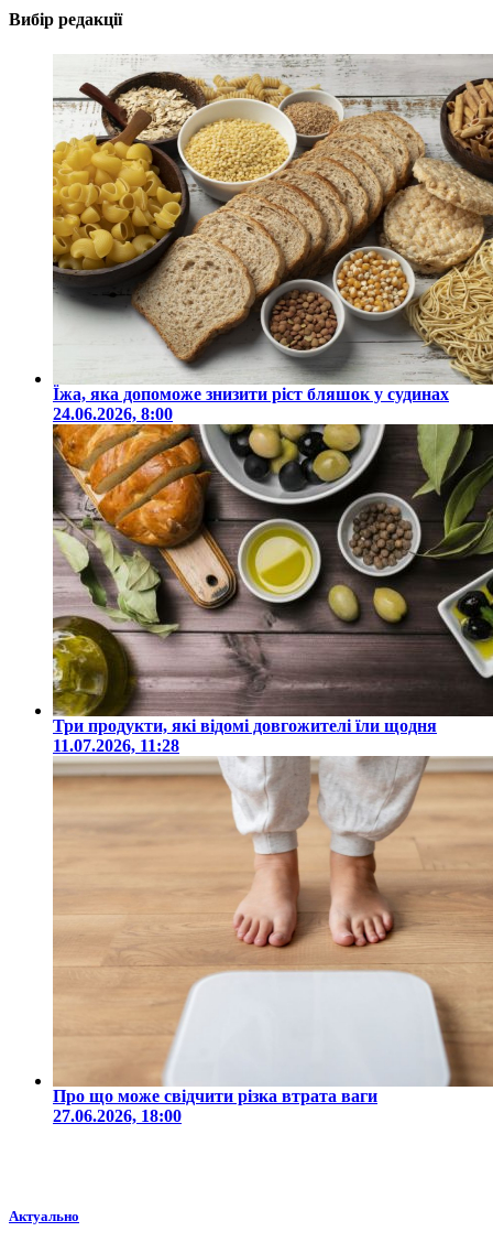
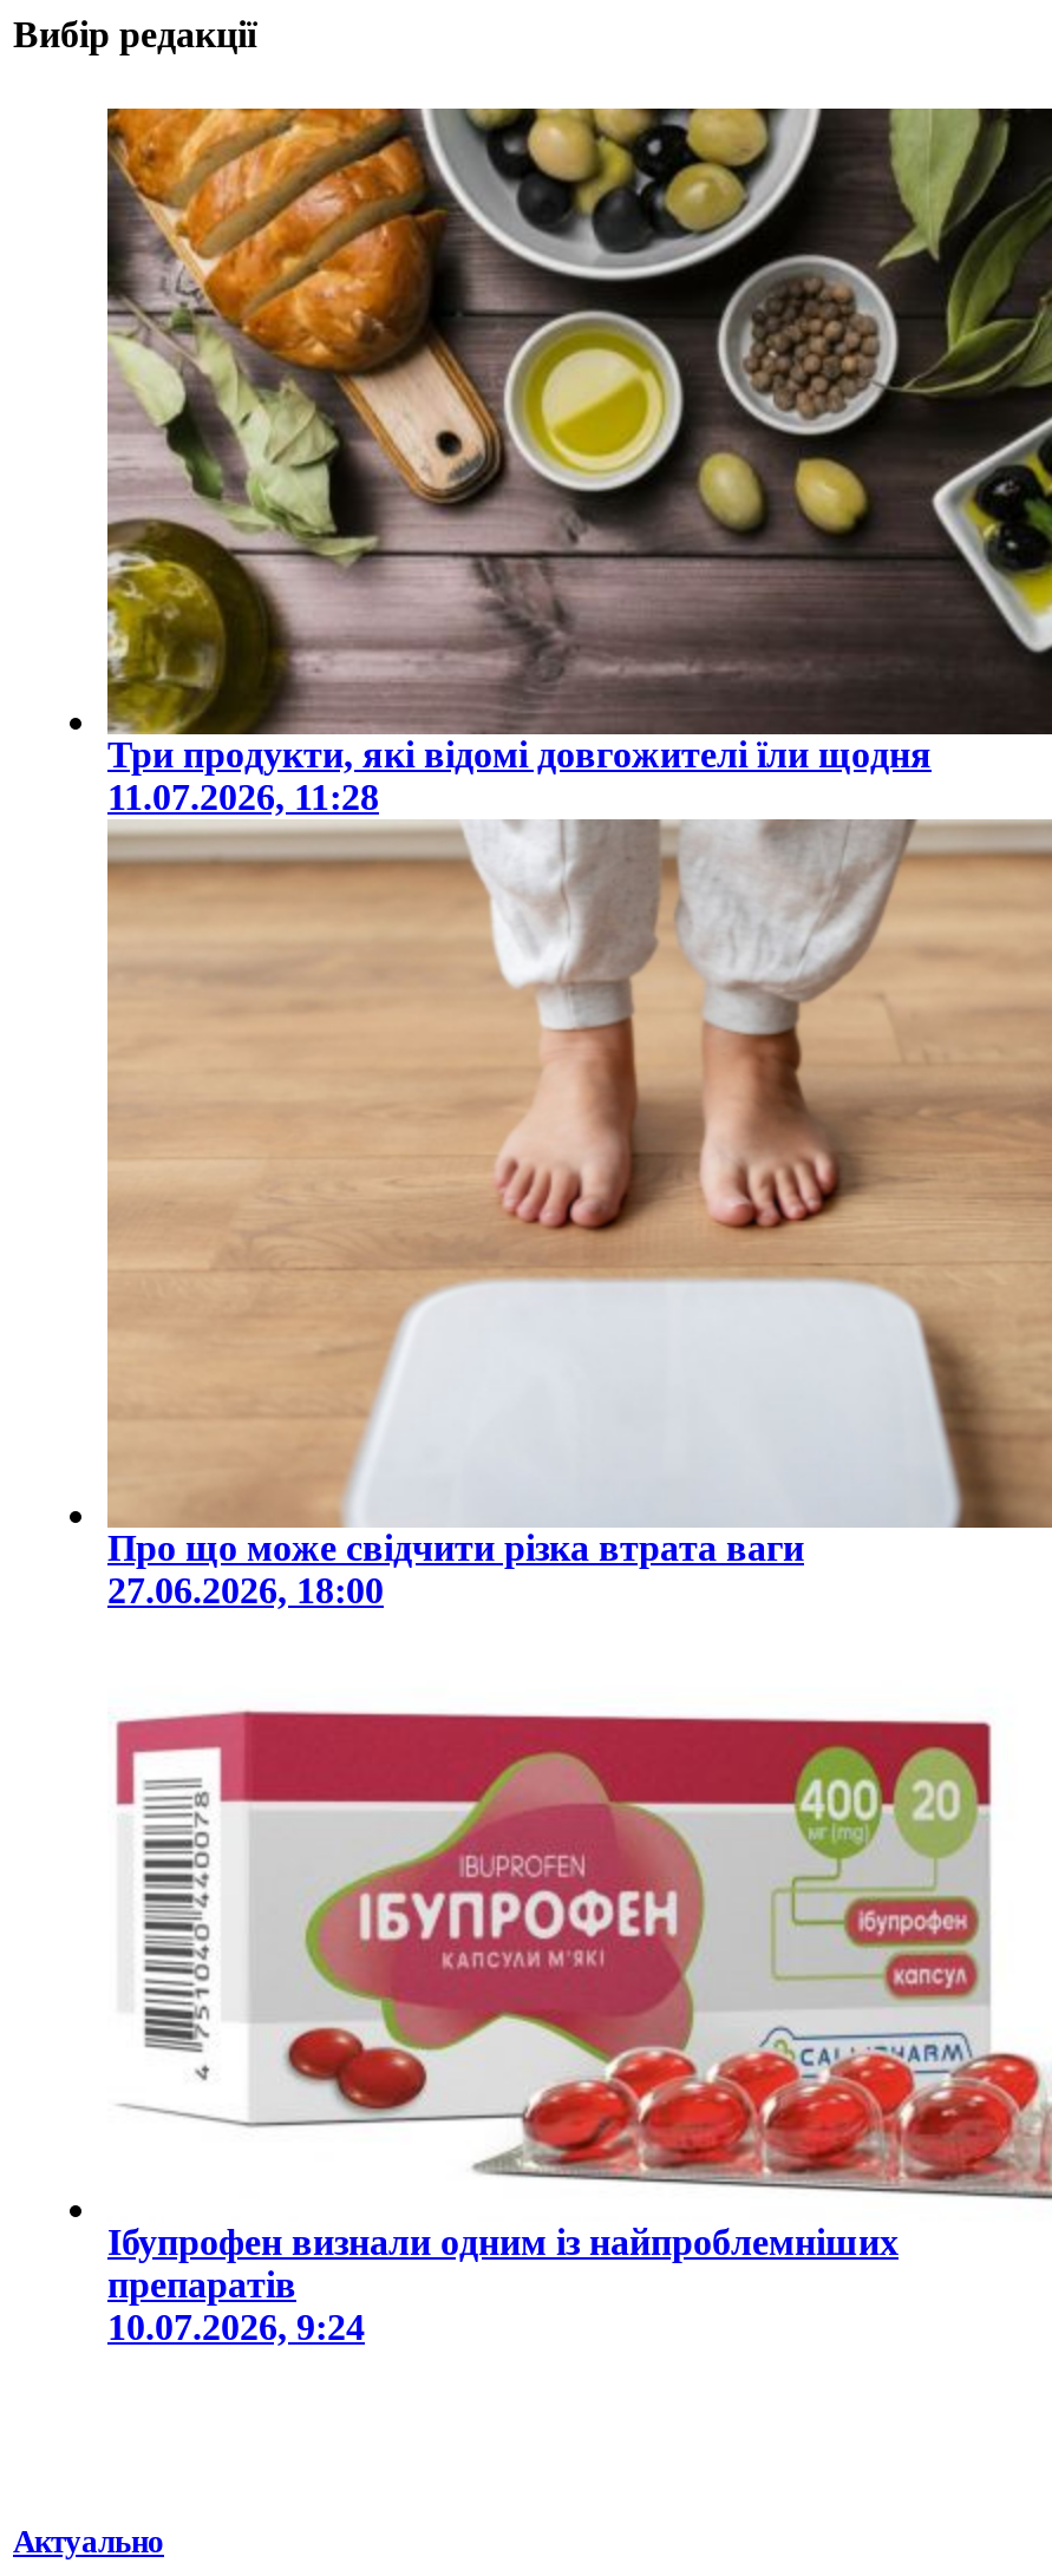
- [image]
- Їжа, яка допоможе знизити ріст бляшок у судинах
- 24.06.2026, 8:00

moved up: [image] | Три продукти, які відомі довгожителі їли щодня | 11.07.2026, 11:28 | Про що може свідчити різка втрата ваги | 27.06.2026, 18:00

+ [image]
+ Ібупрофен визнали одним із найпроблемніших
+ препаратів
+ 10.07.2026, 9:24
